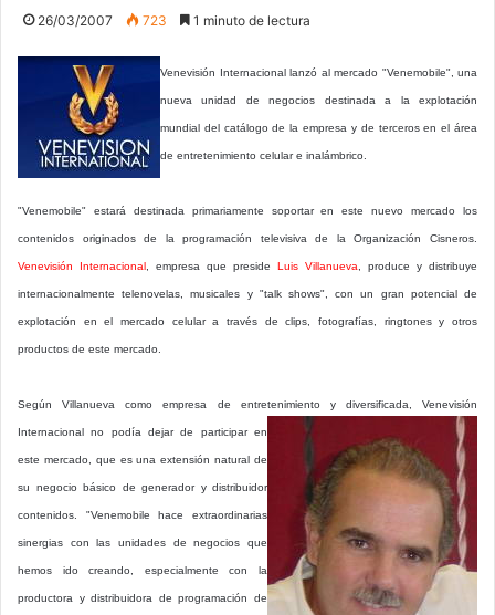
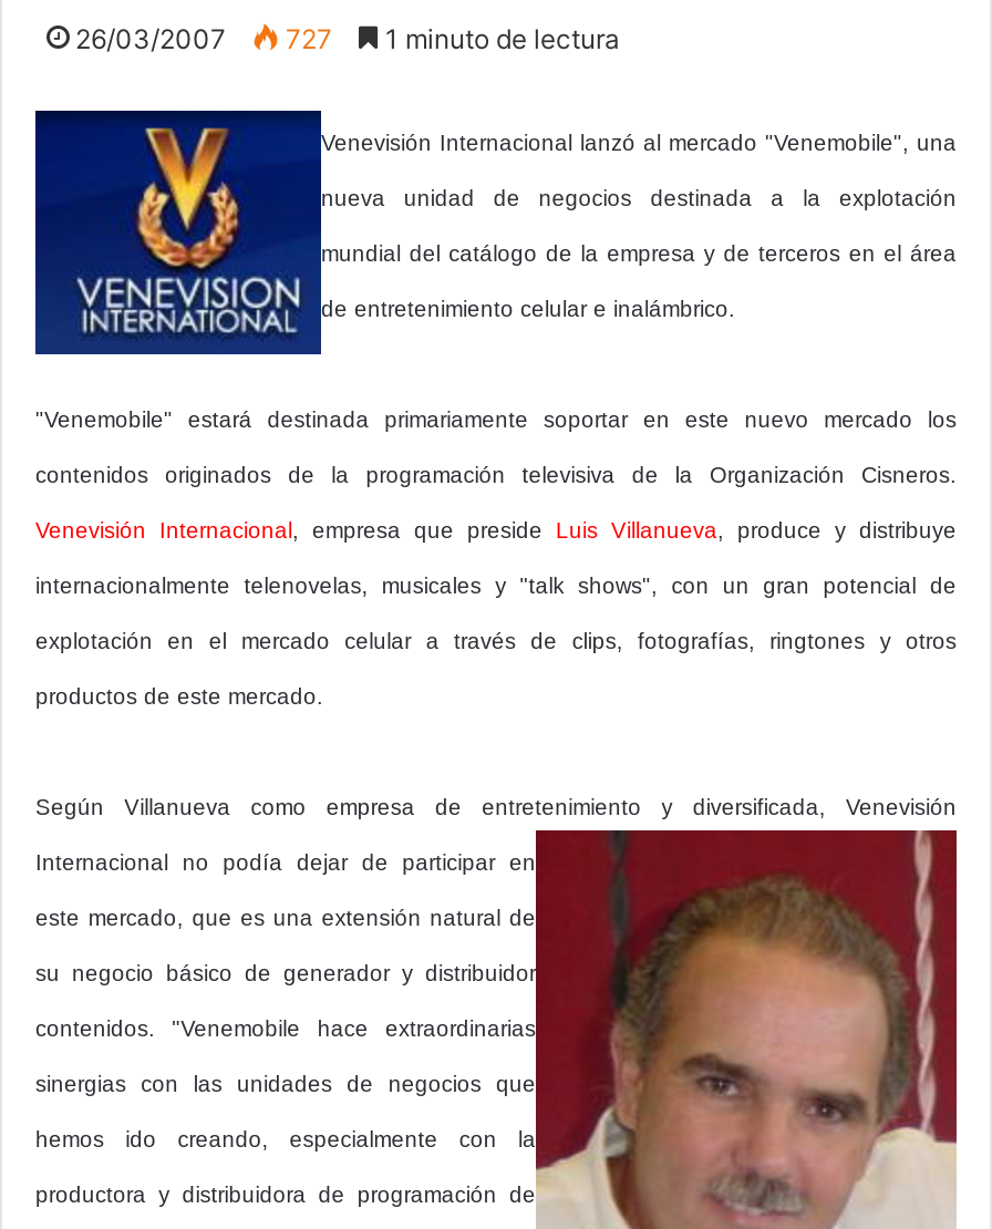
- 26/03/2007 723 1 minuto de lectura
+ 26/03/2007 727 1 minuto de lectura
